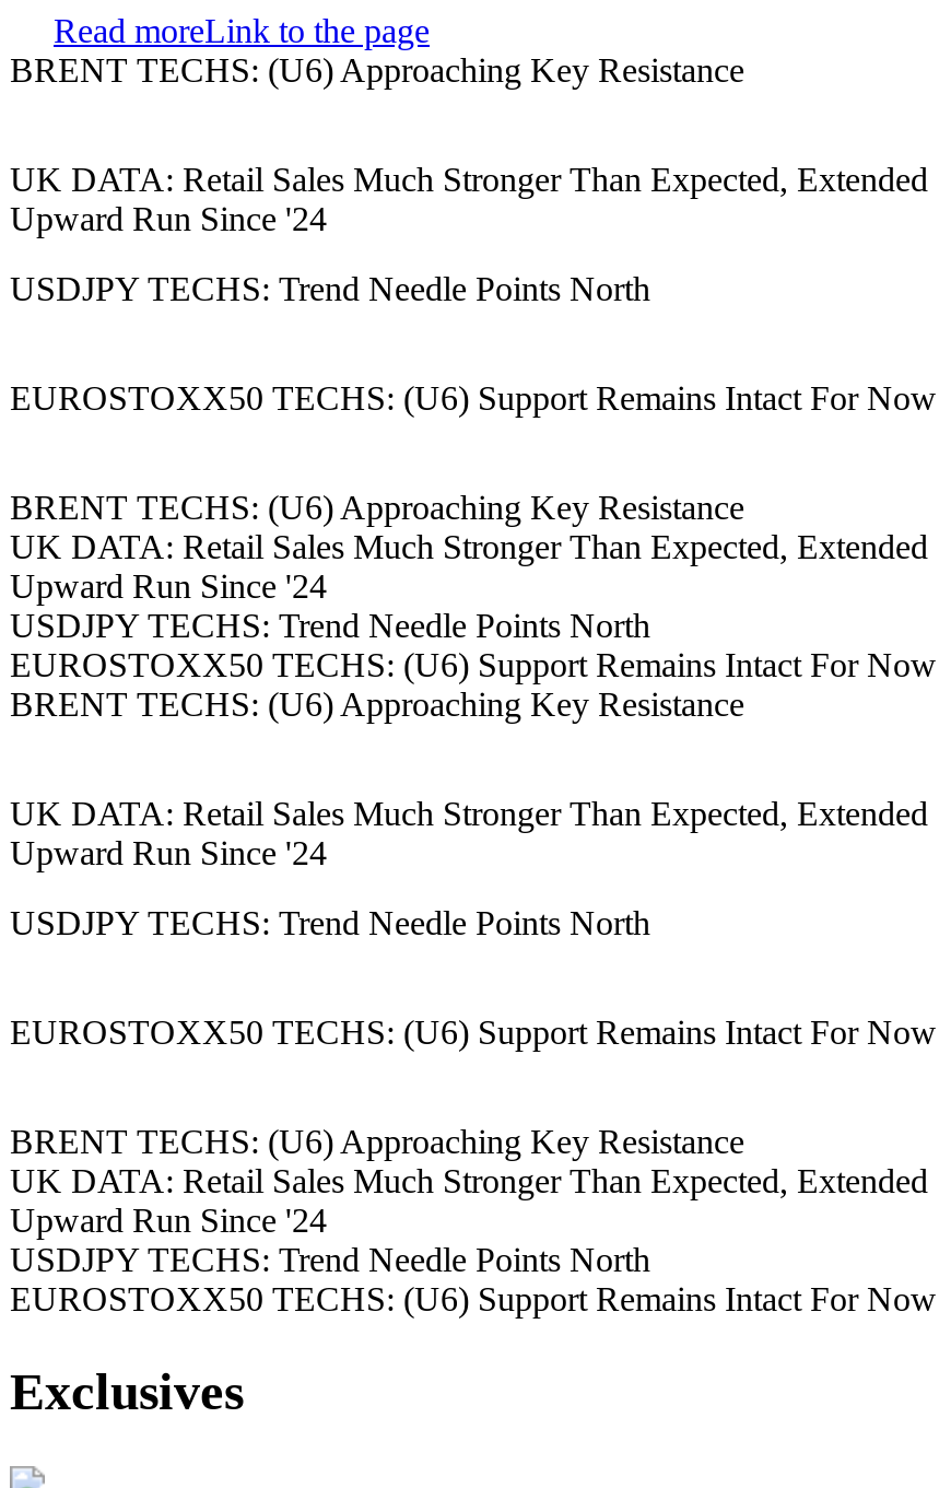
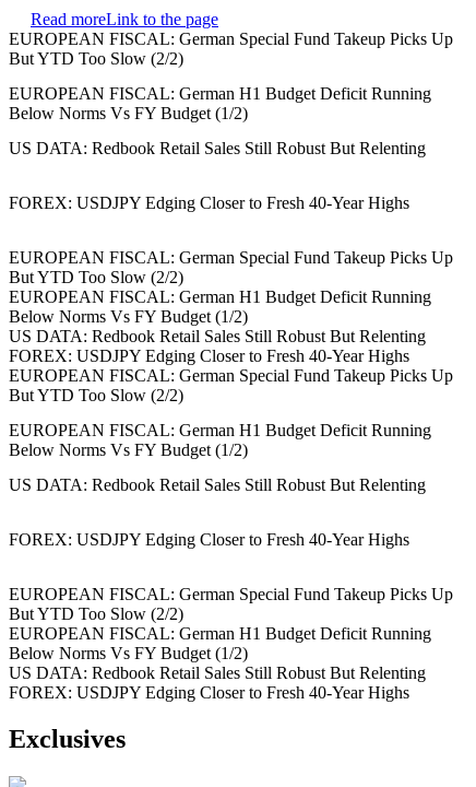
- BRENT TECHS: (U6) Approaching Key Resistance
+ EUROPEAN FISCAL: German Special Fund Takeup Picks Up
+ But YTD Too Slow (2/2)

- UK DATA: Retail Sales Much Stronger Than Expected, Extended
- Upward Run Since '24
+ EUROPEAN FISCAL: German H1 Budget Deficit Running
+ Below Norms Vs FY Budget (1/2)

- USDJPY TECHS: Trend Needle Points North
+ US DATA: Redbook Retail Sales Still Robust But Relenting

- EUROSTOXX50 TECHS: (U6) Support Remains Intact For Now
+ FOREX: USDJPY Edging Closer to Fresh 40-Year Highs

- BRENT TECHS: (U6) Approaching Key Resistance
- UK DATA: Retail Sales Much Stronger Than Expected, Extended
- Upward Run Since '24
- USDJPY TECHS: Trend Needle Points North
- EUROSTOXX50 TECHS: (U6) Support Remains Intact For Now
- BRENT TECHS: (U6) Approaching Key Resistance
+ EUROPEAN FISCAL: German Special Fund Takeup Picks Up
+ But YTD Too Slow (2/2)
+ EUROPEAN FISCAL: German H1 Budget Deficit Running
+ Below Norms Vs FY Budget (1/2)
+ US DATA: Redbook Retail Sales Still Robust But Relenting
+ FOREX: USDJPY Edging Closer to Fresh 40-Year Highs
+ EUROPEAN FISCAL: German Special Fund Takeup Picks Up
+ But YTD Too Slow (2/2)

- UK DATA: Retail Sales Much Stronger Than Expected, Extended
- Upward Run Since '24
+ EUROPEAN FISCAL: German H1 Budget Deficit Running
+ Below Norms Vs FY Budget (1/2)

- USDJPY TECHS: Trend Needle Points North
+ US DATA: Redbook Retail Sales Still Robust But Relenting

- EUROSTOXX50 TECHS: (U6) Support Remains Intact For Now
+ FOREX: USDJPY Edging Closer to Fresh 40-Year Highs

- BRENT TECHS: (U6) Approaching Key Resistance
- UK DATA: Retail Sales Much Stronger Than Expected, Extended
- Upward Run Since '24
- USDJPY TECHS: Trend Needle Points North
- EUROSTOXX50 TECHS: (U6) Support Remains Intact For Now
+ EUROPEAN FISCAL: German Special Fund Takeup Picks Up
+ But YTD Too Slow (2/2)
+ EUROPEAN FISCAL: German H1 Budget Deficit Running
+ Below Norms Vs FY Budget (1/2)
+ US DATA: Redbook Retail Sales Still Robust But Relenting
+ FOREX: USDJPY Edging Closer to Fresh 40-Year Highs
